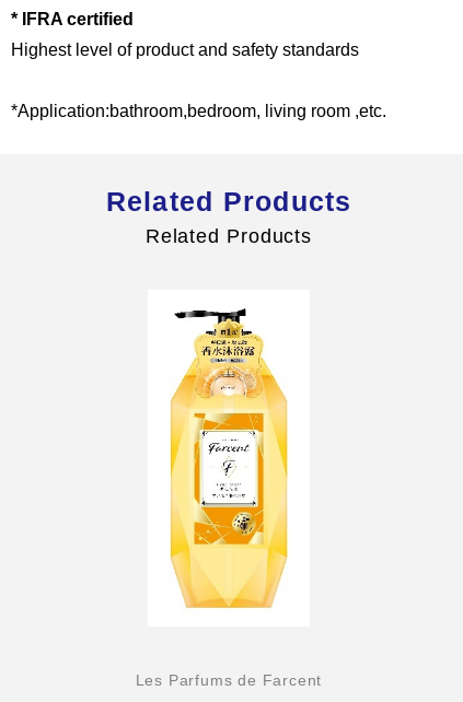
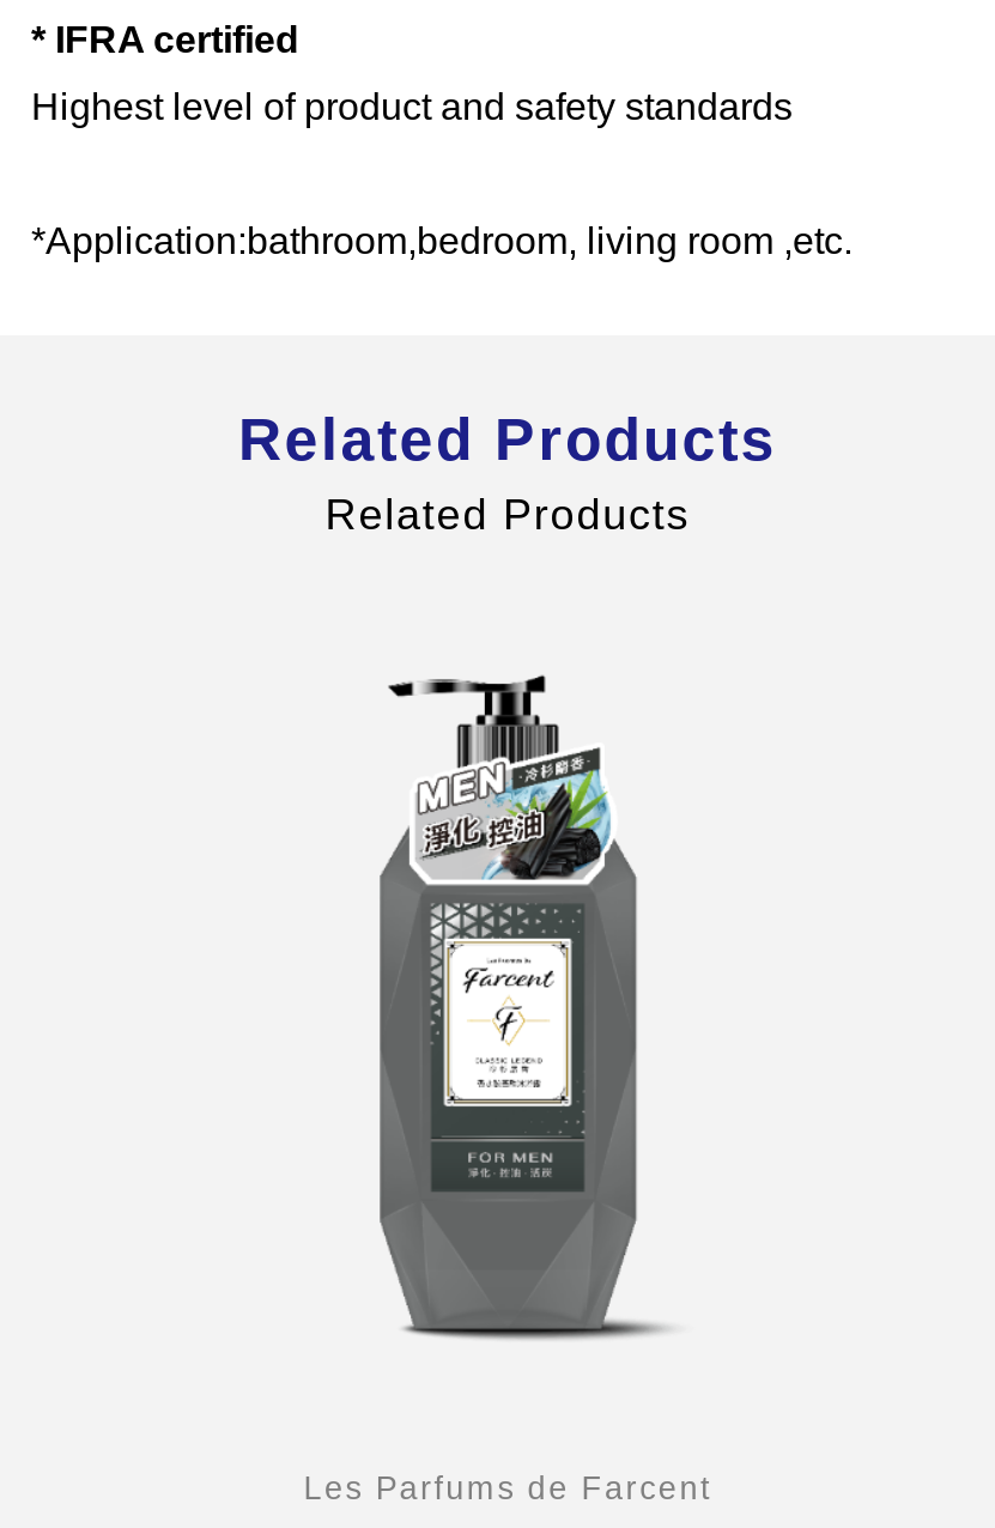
- [image]
+ [image]
